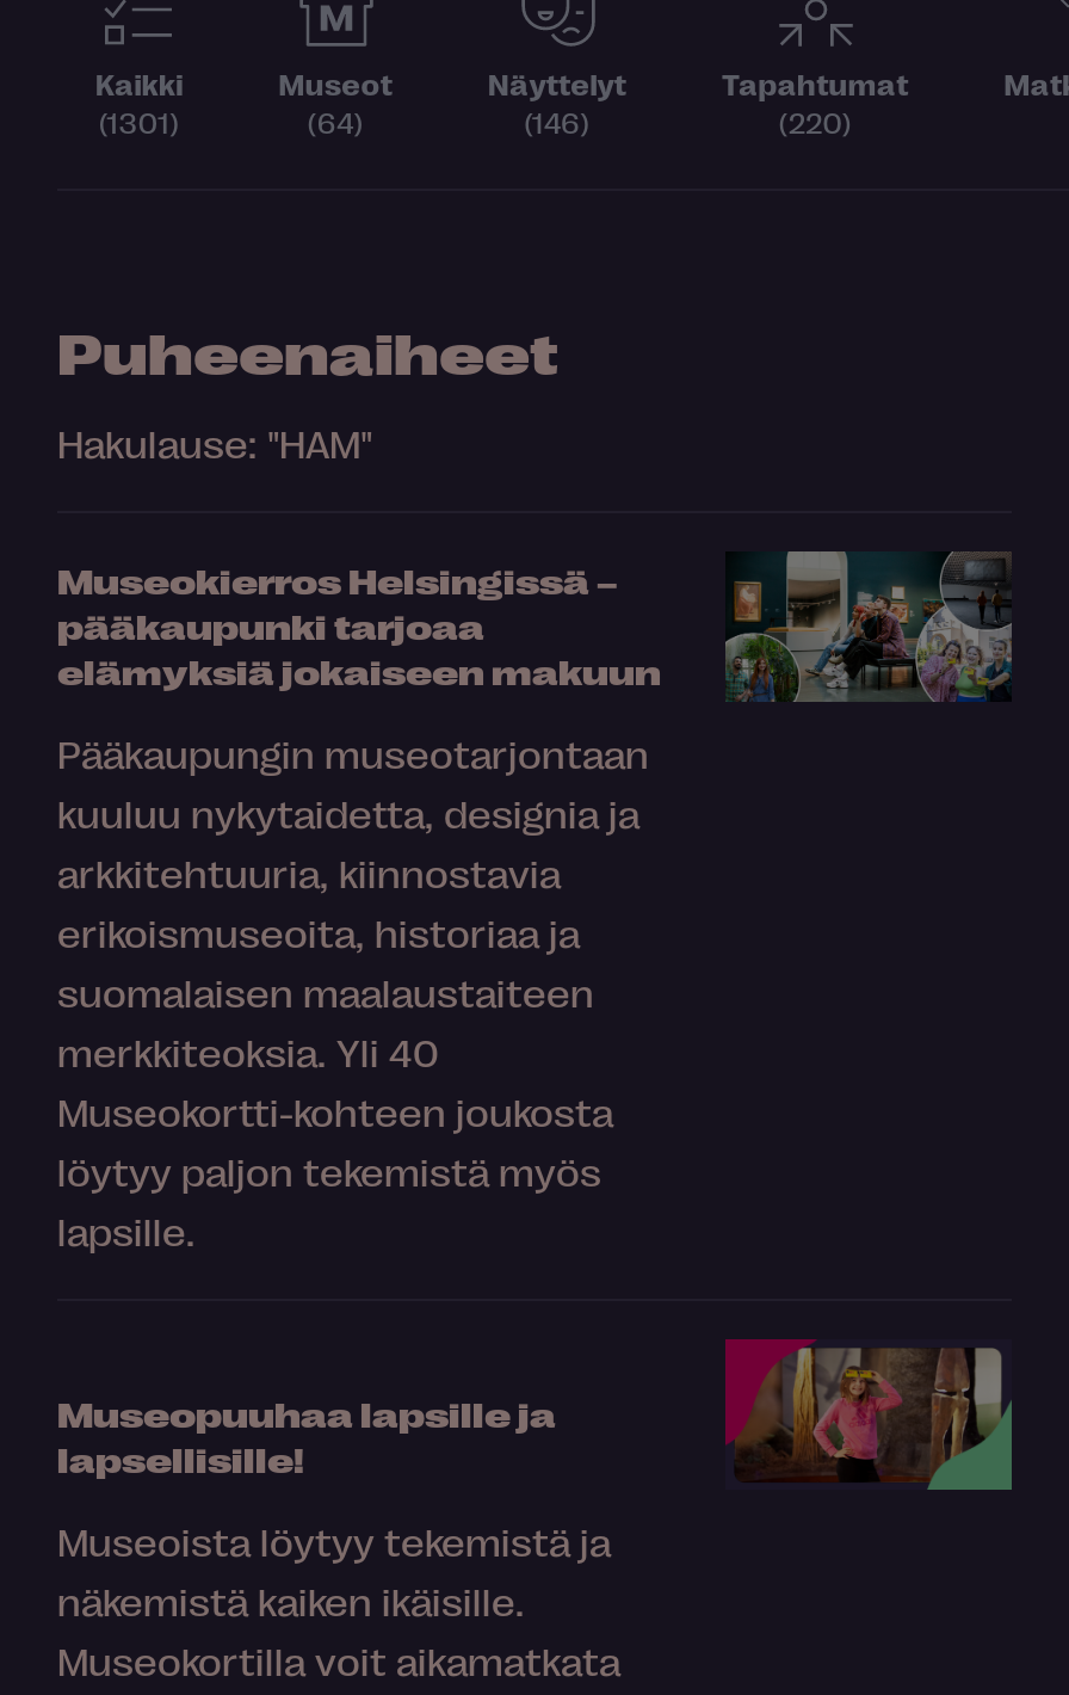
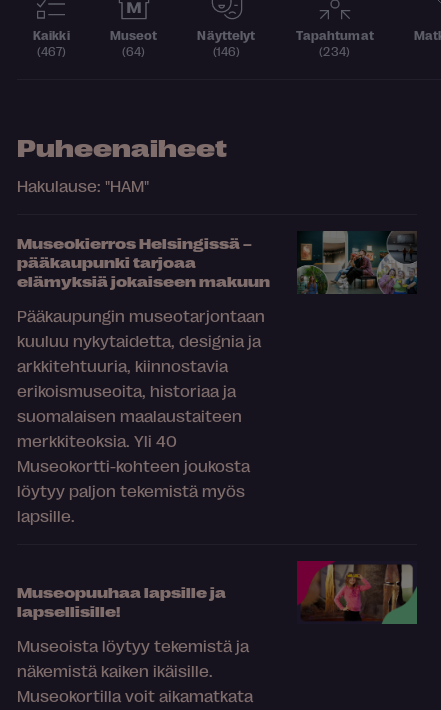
- (1301)
+ (467)

- (220)
+ (234)
